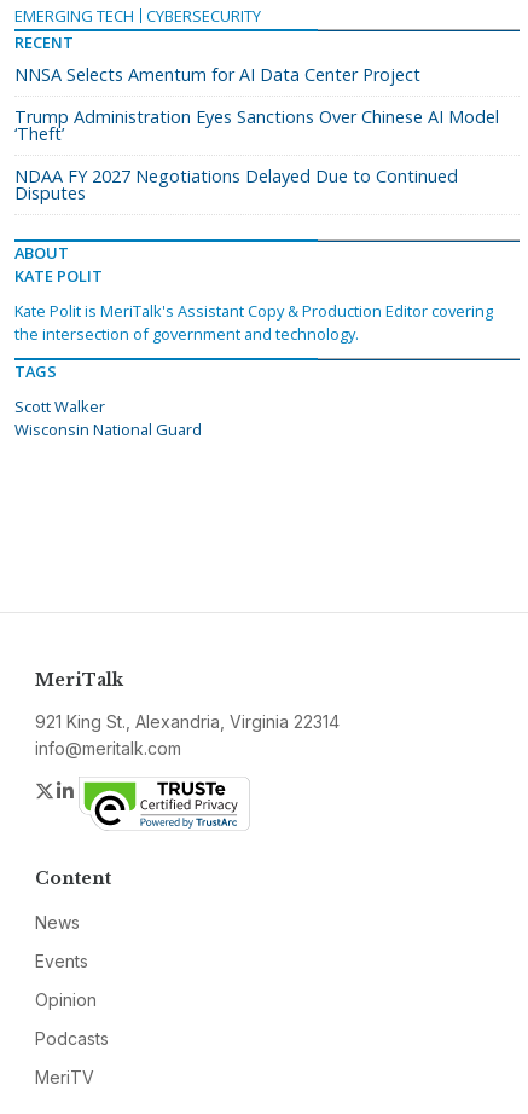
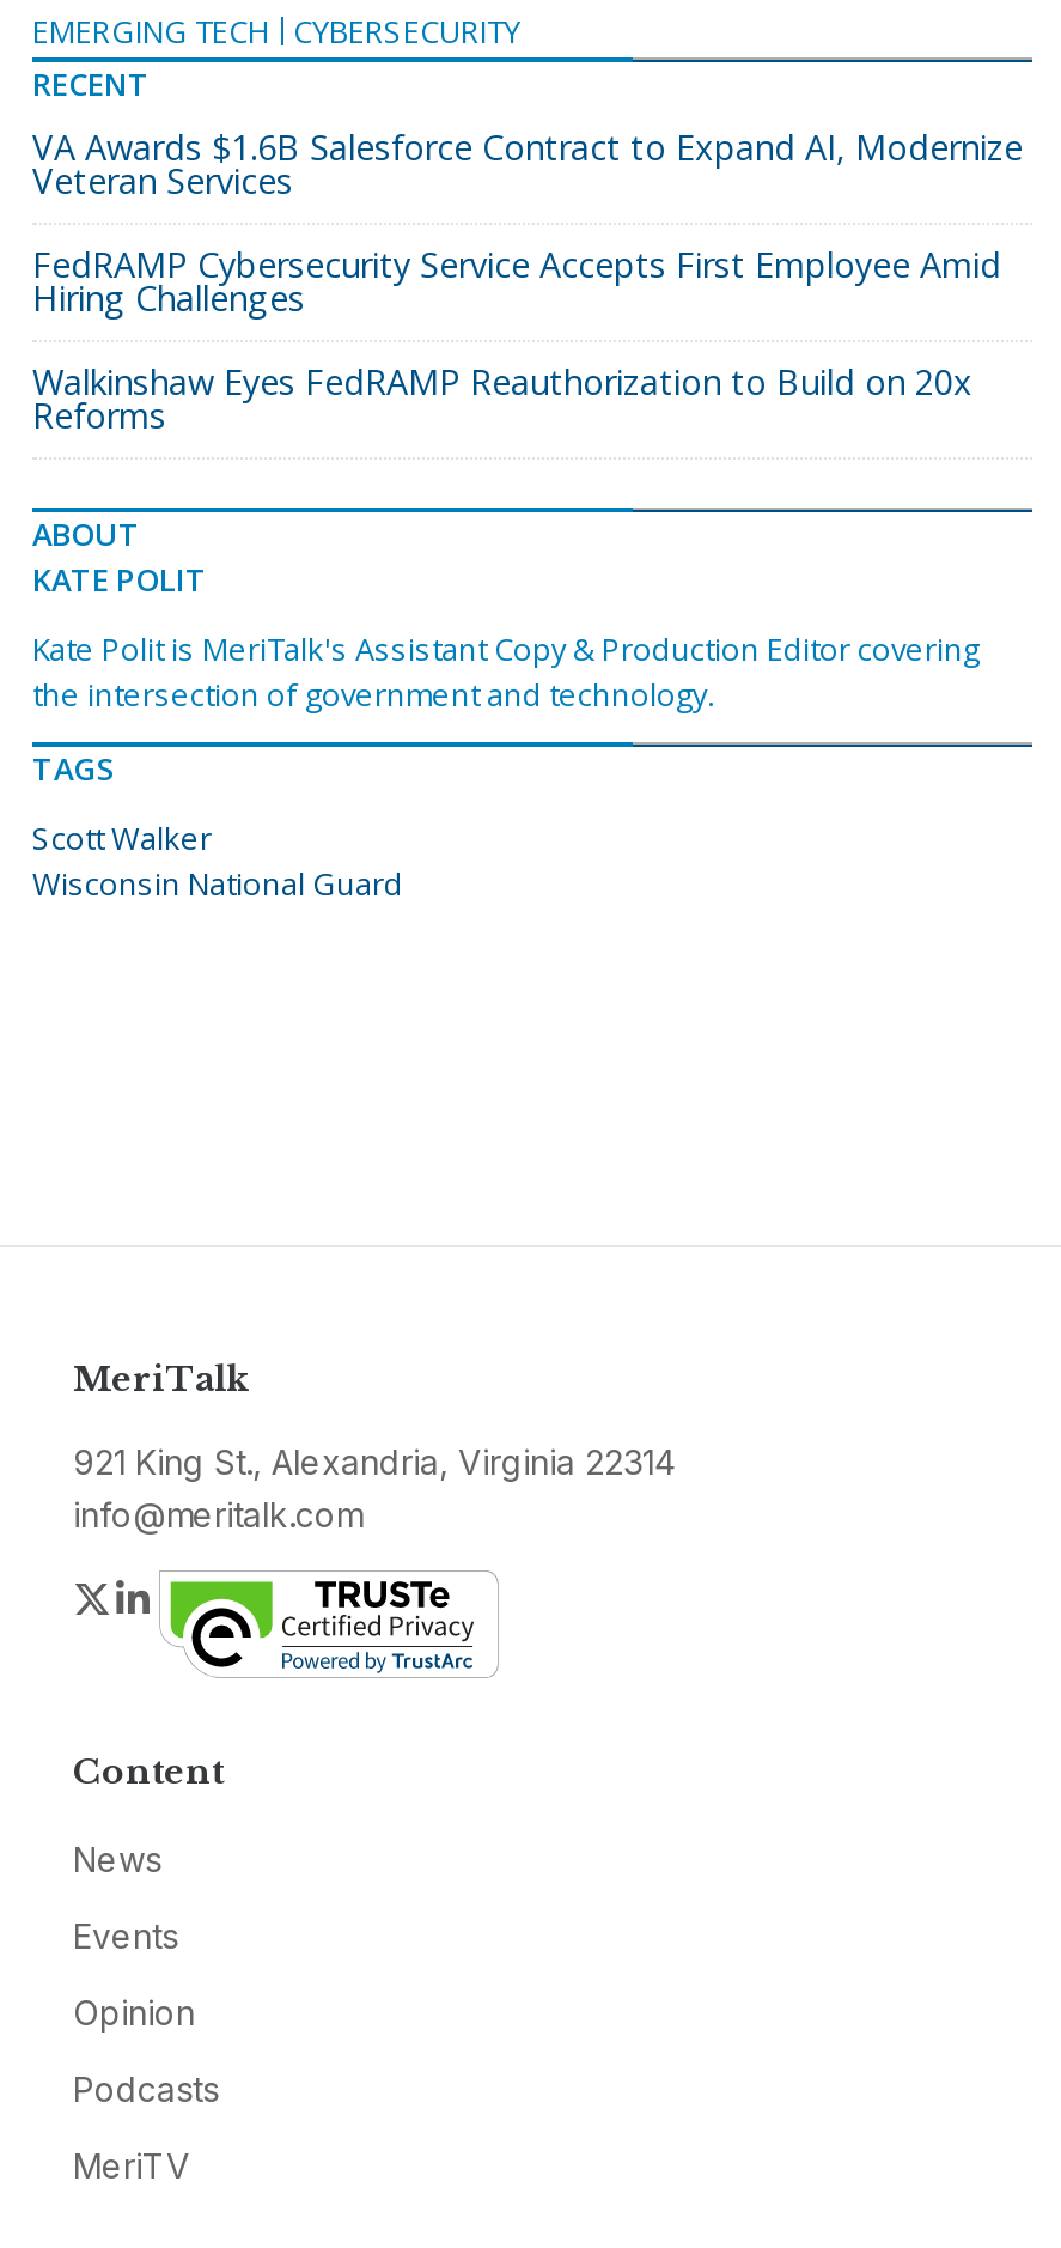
- NNSA Selects Amentum for AI Data Center Project
+ VA Awards $1.6B Salesforce Contract to Expand AI, Modernize
+ Veteran Services

- Trump Administration Eyes Sanctions Over Chinese AI Model
- ‘Theft’
+ FedRAMP Cybersecurity Service Accepts First Employee Amid
+ Hiring Challenges

- NDAA FY 2027 Negotiations Delayed Due to Continued
- Disputes
+ Walkinshaw Eyes FedRAMP Reauthorization to Build on 20x
+ Reforms
